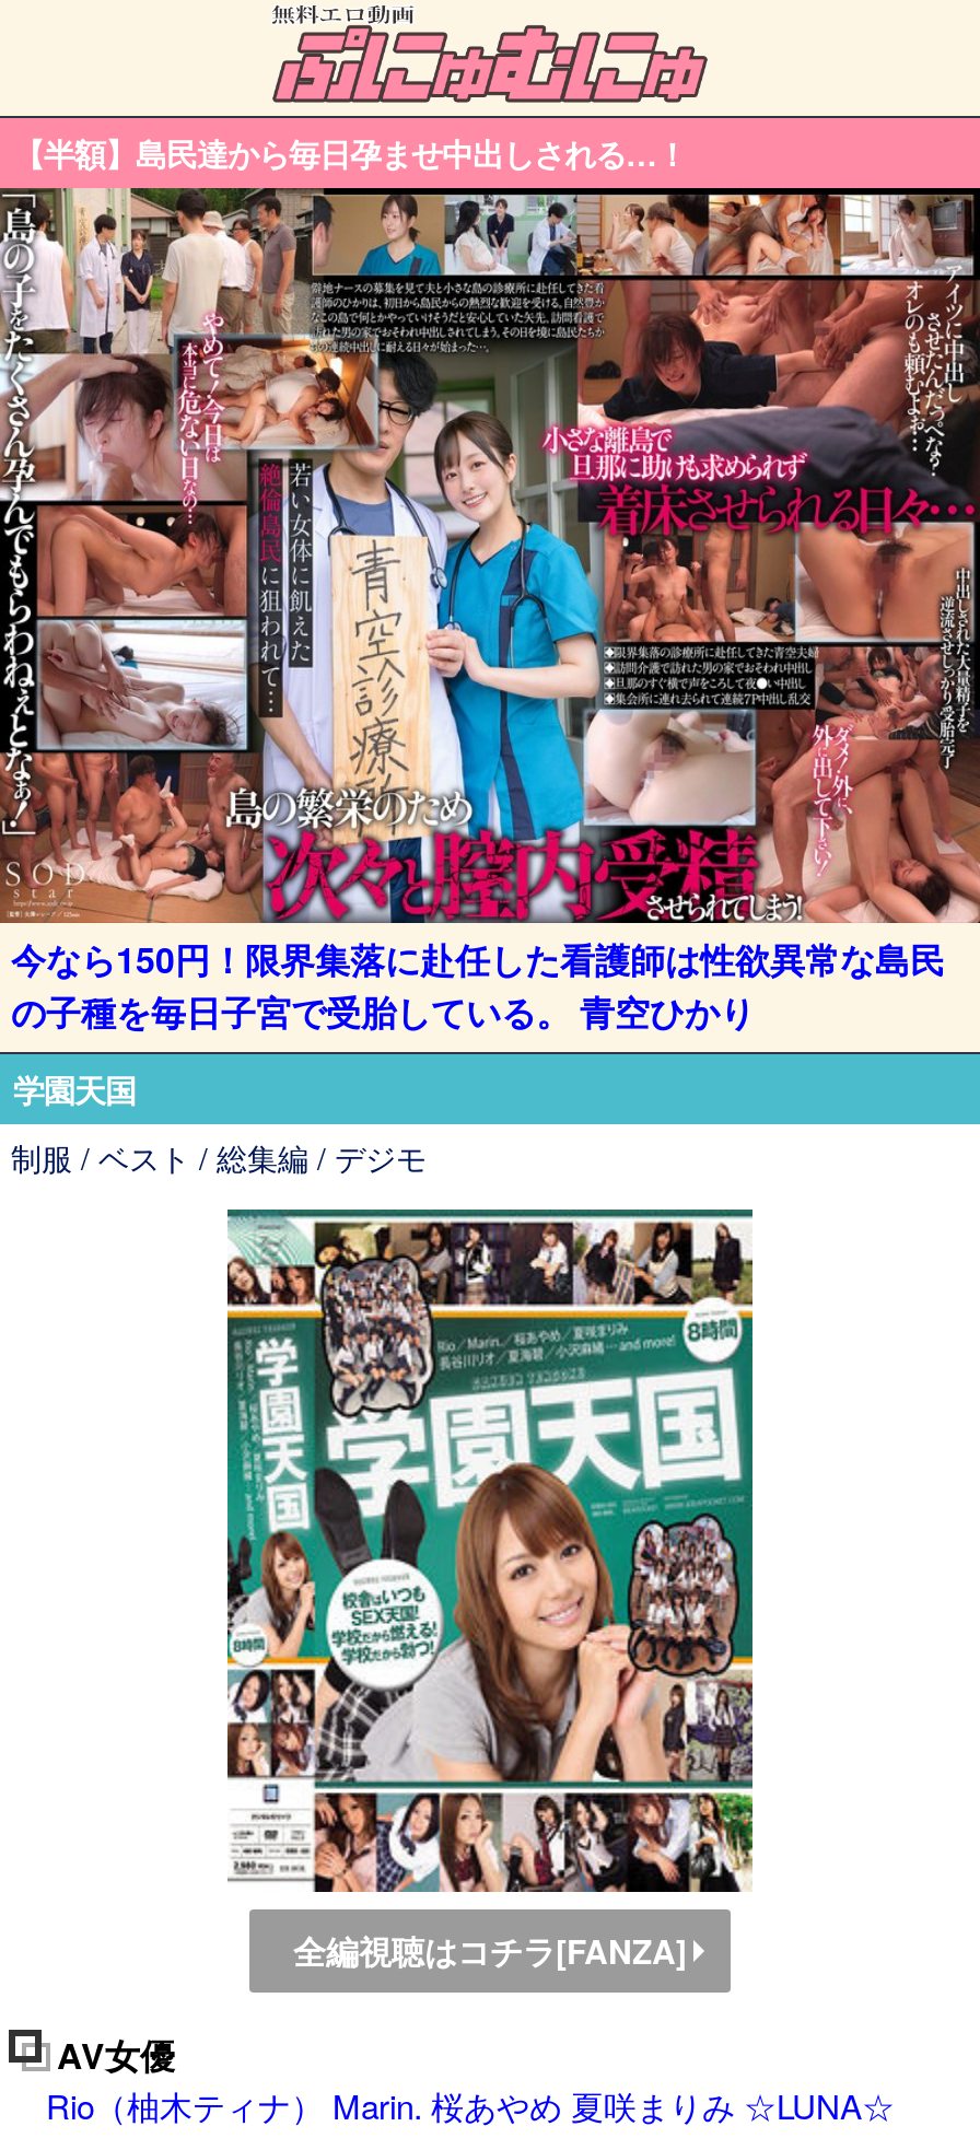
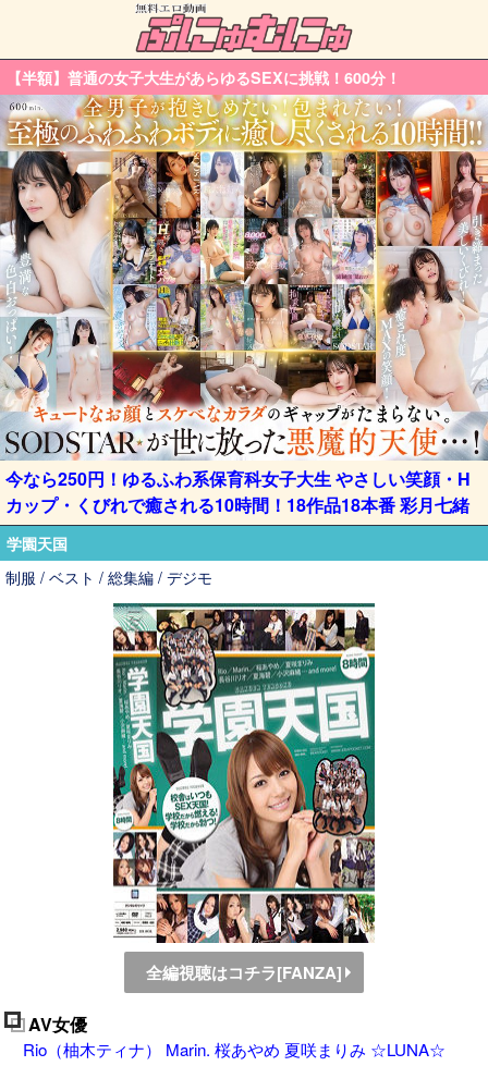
- 【半額】島民達から毎日孕ませ中出しされる…！
+ 【半額】普通の女子大生があらゆるSEXに挑戦！600分！

- [image]
- 今なら150円！限界集落に赴任した看護師は性欲異常な島民
- の子種を毎日子宮で受胎している。 青空ひかり
+ [image]
+ 今なら250円！ゆるふわ系保育科女子大生 やさしい笑顔・H
+ カップ・くびれで癒される10時間！18作品18本番 彩月七緒
